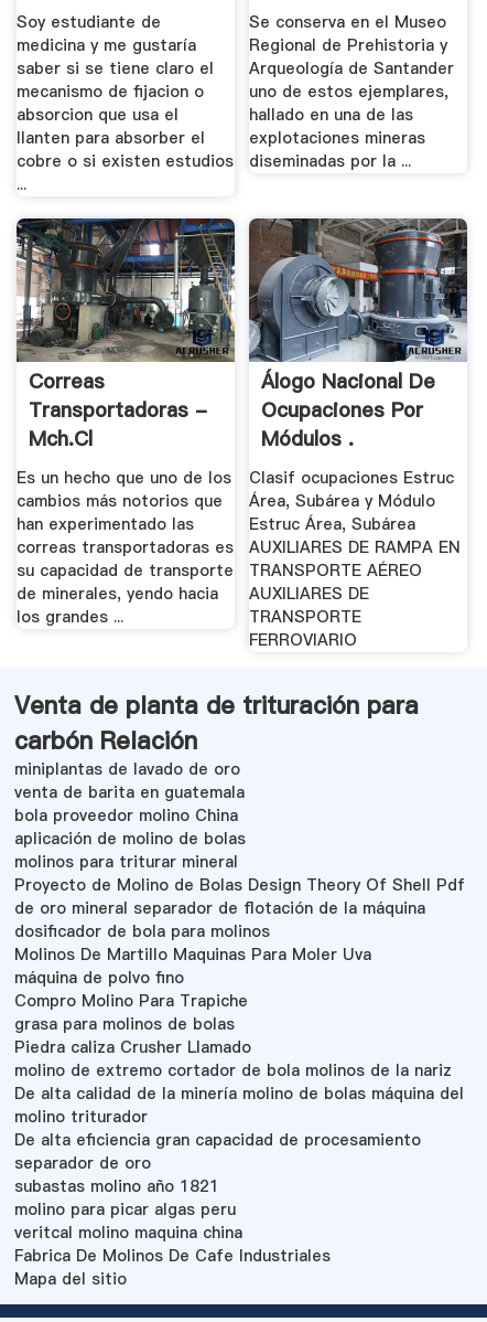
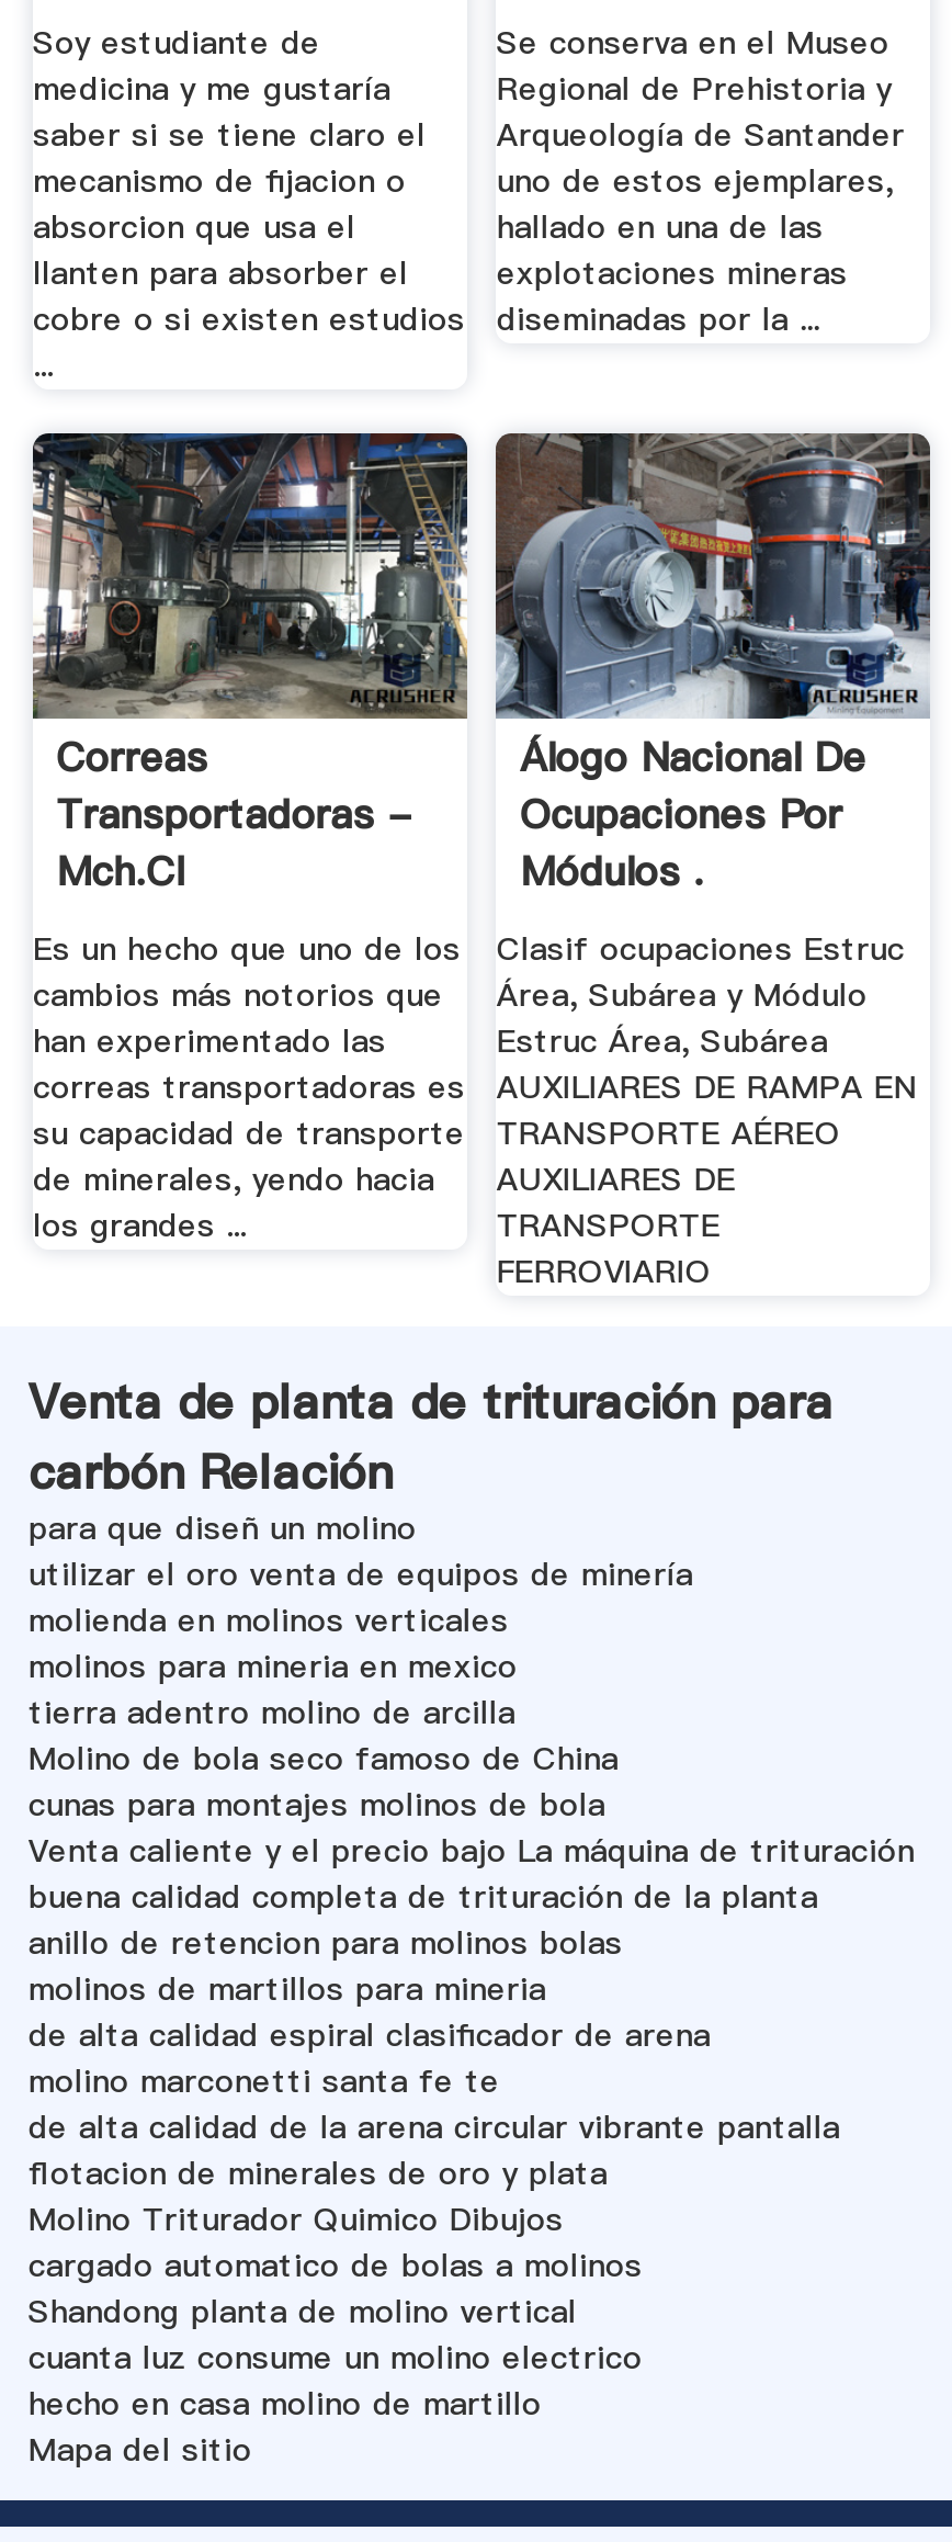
- miniplantas de lavado de oro
- venta de barita en guatemala
- bola proveedor molino China
- aplicación de molino de bolas
- molinos para triturar mineral
- Proyecto de Molino de Bolas Design Theory Of Shell Pdf
- de oro mineral separador de flotación de la máquina
- dosificador de bola para molinos
- Molinos De Martillo Maquinas Para Moler Uva
- máquina de polvo fino
- Compro Molino Para Trapiche
- grasa para molinos de bolas
- Piedra caliza Crusher Llamado
- molino de extremo cortador de bola molinos de la nariz
- De alta calidad de la minería molino de bolas máquina del
- molino triturador
- De alta eficiencia gran capacidad de procesamiento
- separador de oro
- subastas molino año 1821
- molino para picar algas peru
- veritcal molino maquina china
- Fabrica De Molinos De Cafe Industriales
+ para que diseñ un molino
+ utilizar el oro venta de equipos de minería
+ molienda en molinos verticales
+ molinos para mineria en mexico
+ tierra adentro molino de arcilla
+ Molino de bola seco famoso de China
+ cunas para montajes molinos de bola
+ Venta caliente y el precio bajo La máquina de trituración
+ buena calidad completa de trituración de la planta
+ anillo de retencion para molinos bolas
+ molinos de martillos para mineria
+ de alta calidad espiral clasificador de arena
+ molino marconetti santa fe te
+ de alta calidad de la arena circular vibrante pantalla
+ flotacion de minerales de oro y plata
+ Molino Triturador Quimico Dibujos
+ cargado automatico de bolas a molinos
+ Shandong planta de molino vertical
+ cuanta luz consume un molino electrico
+ hecho en casa molino de martillo
